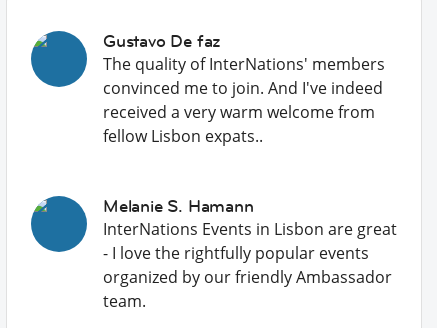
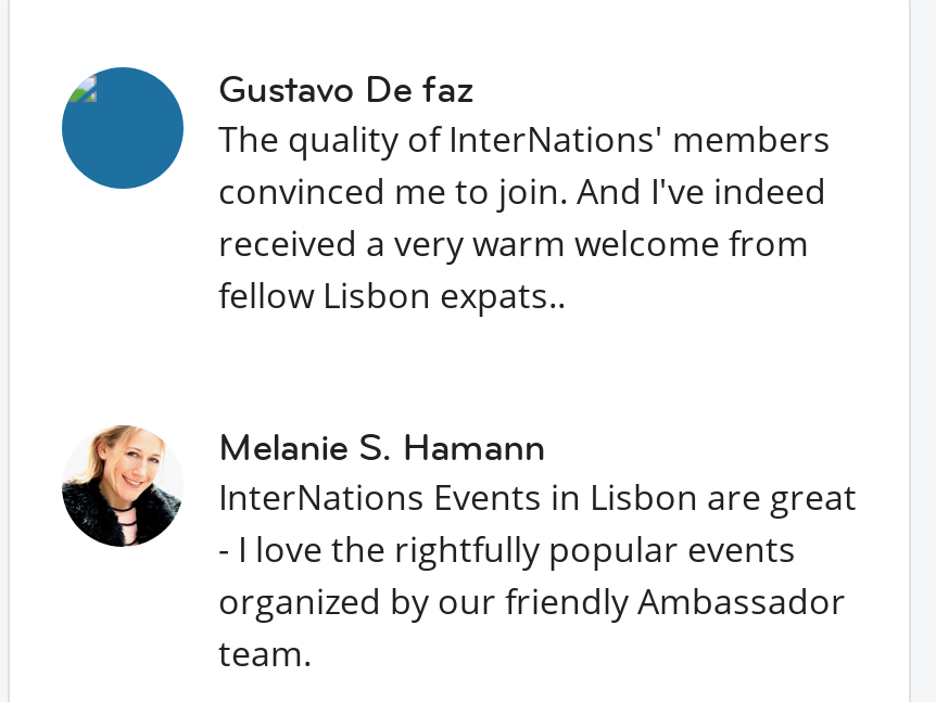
- [image]
+ [image]
